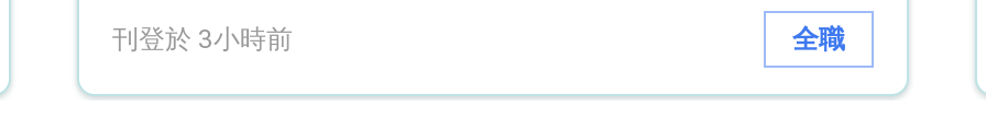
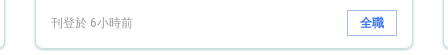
- 刊登於 3小時前
+ 刊登於 6小時前
